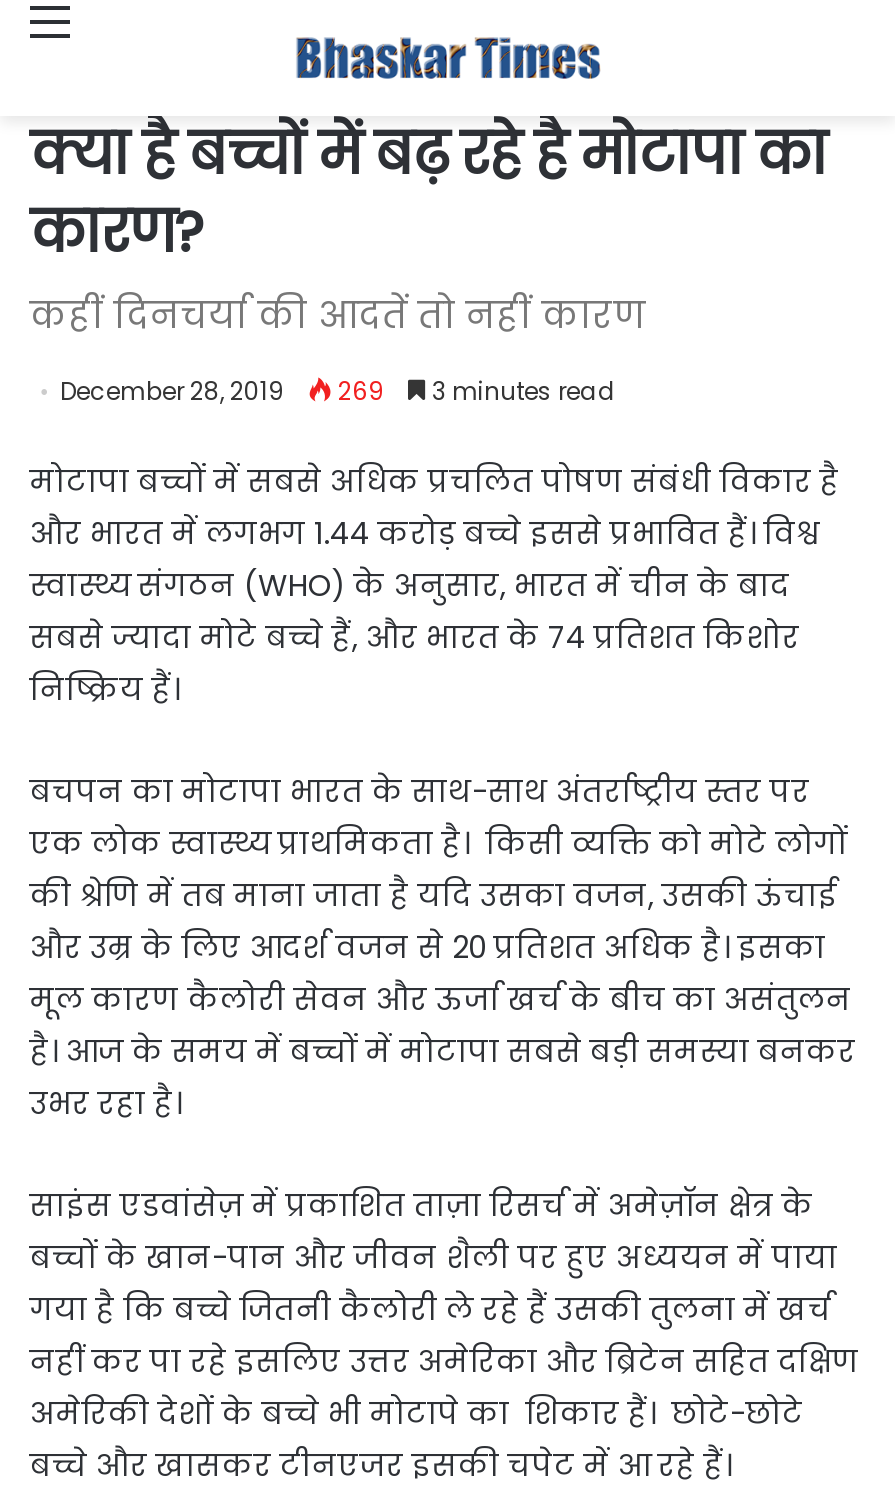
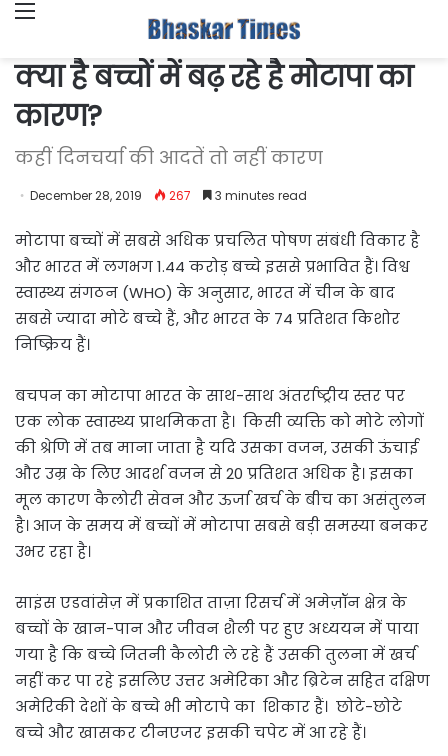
- December 28, 2019 269 3 minutes read
+ December 28, 2019 267 3 minutes read
